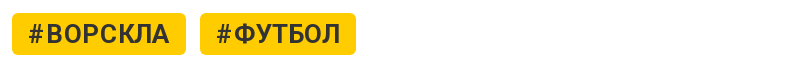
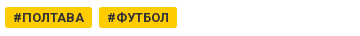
- ВОРСКЛА
+ ПОЛТАВА
